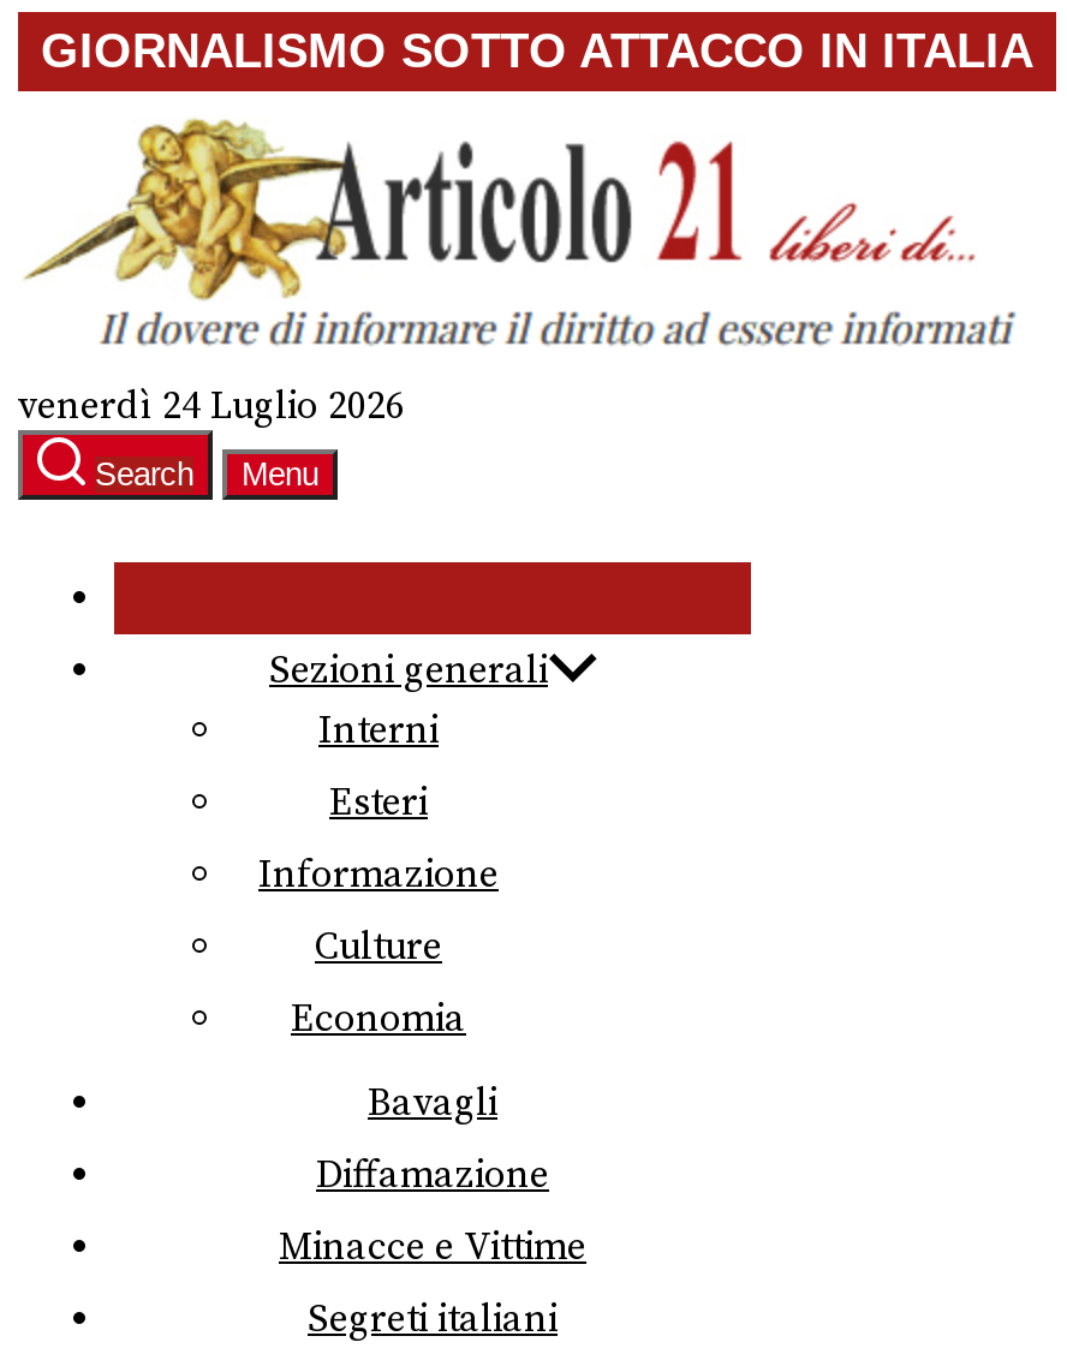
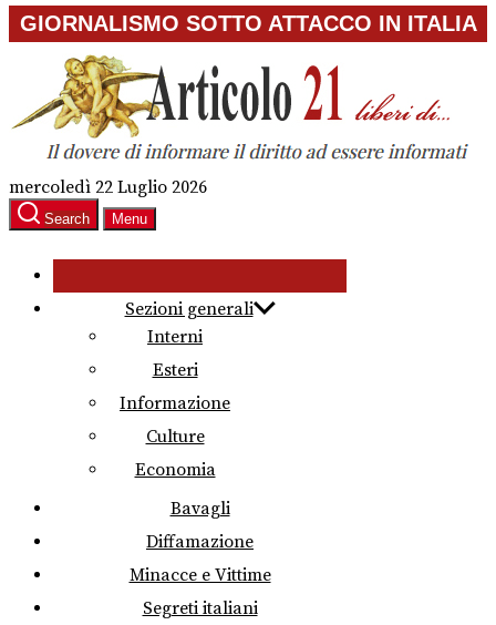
- venerdì 24 Luglio 2026
+ mercoledì 22 Luglio 2026
